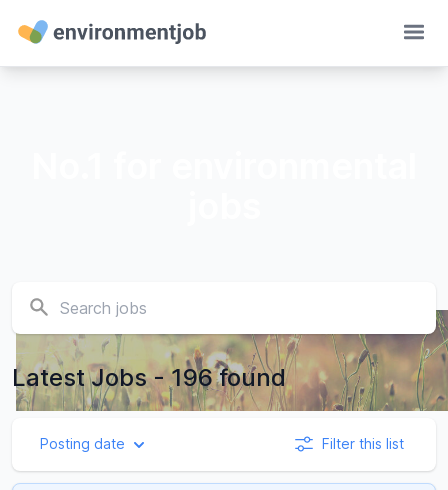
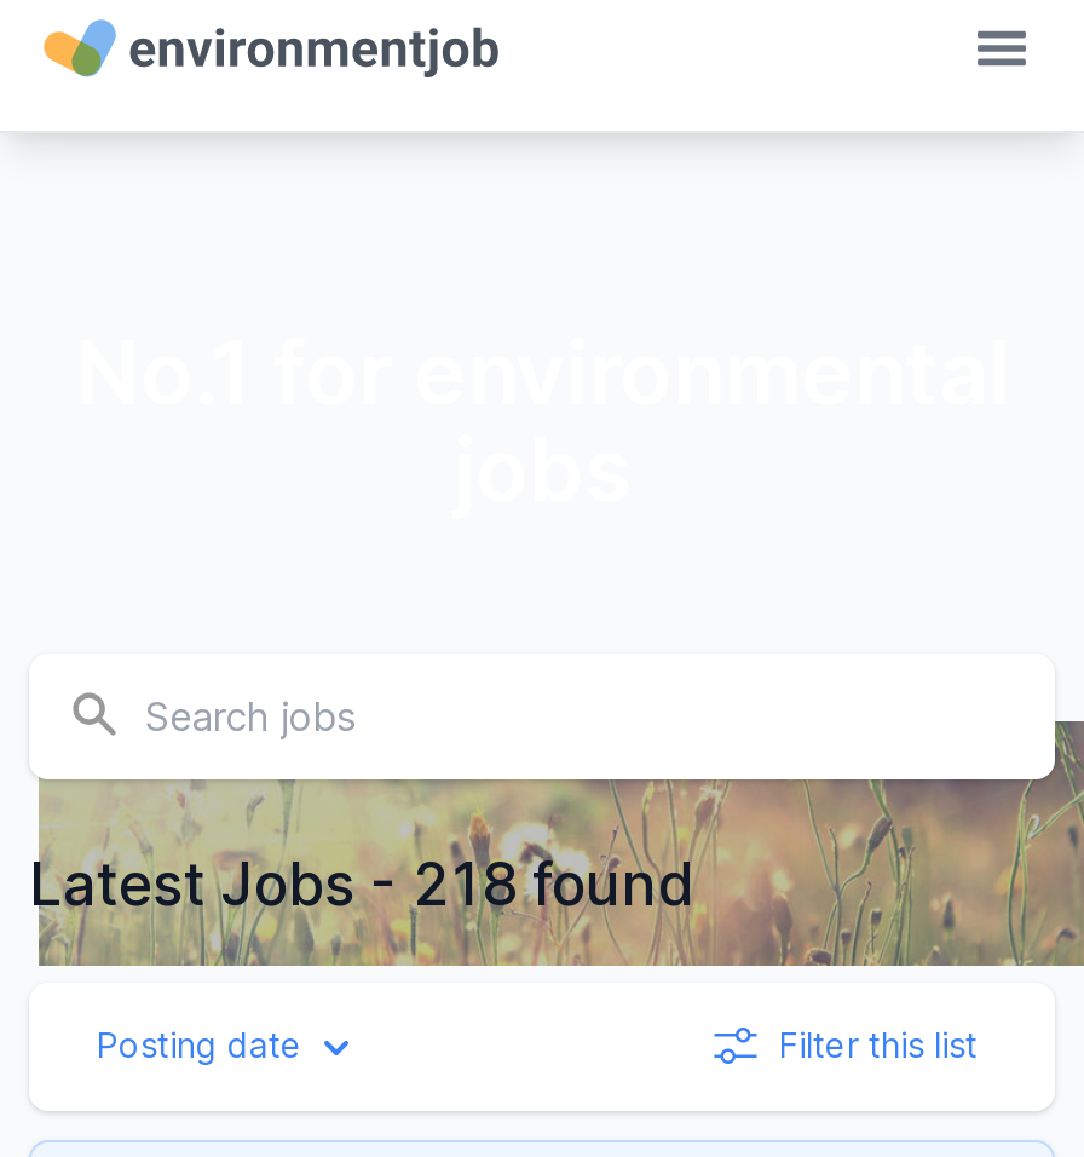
- Latest Jobs - 196 found
+ Latest Jobs - 218 found
